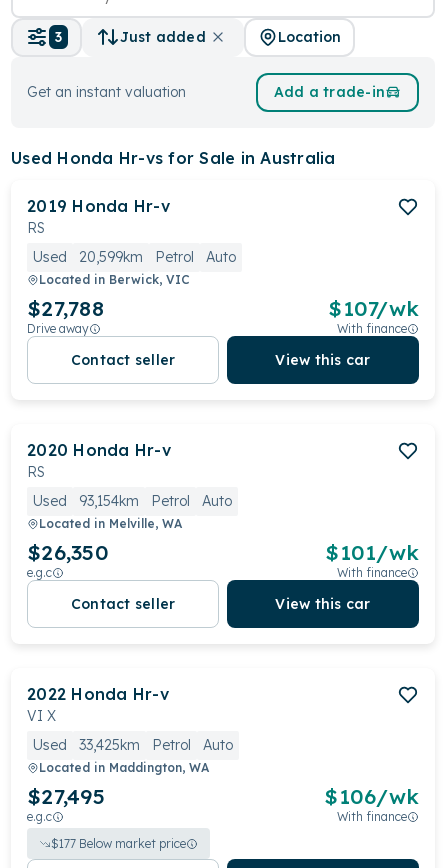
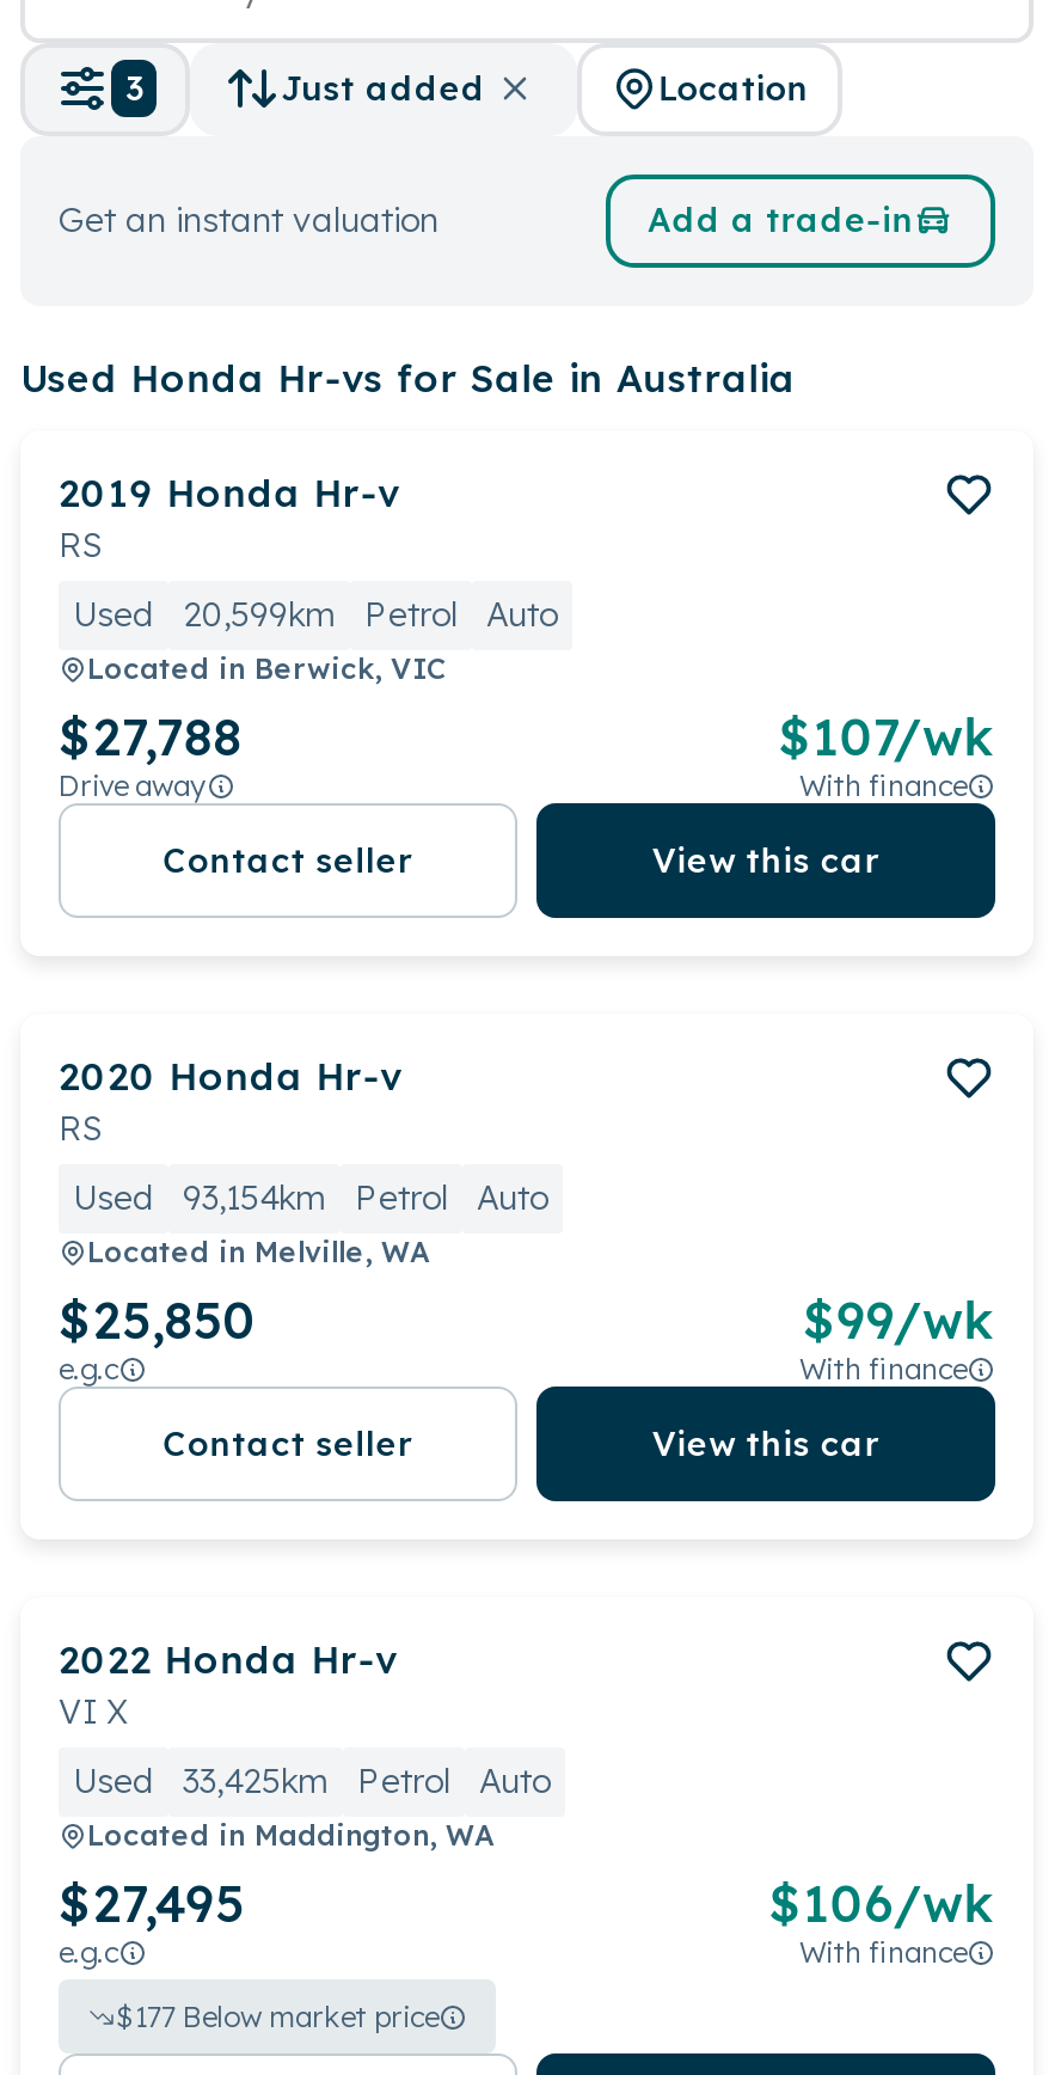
- $26,350
+ $25,850

- $101/wk
+ $99/wk
